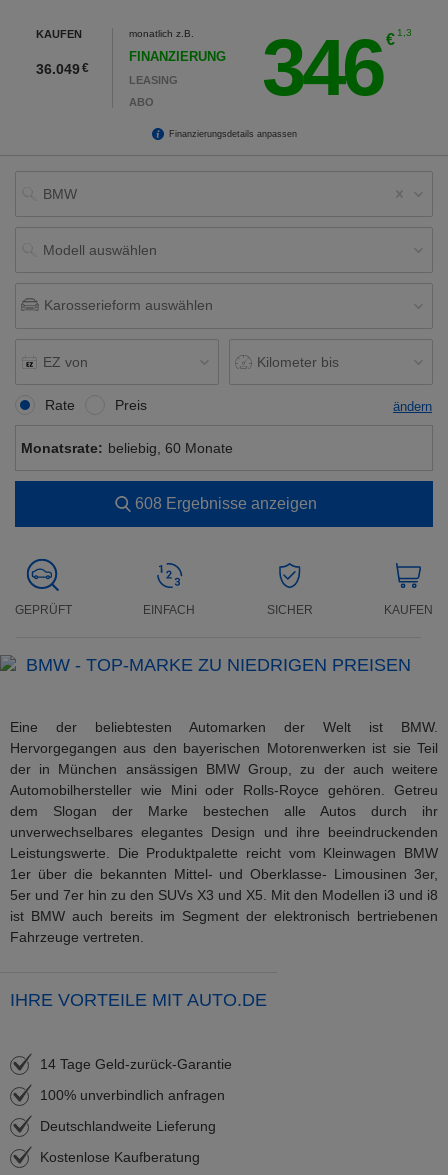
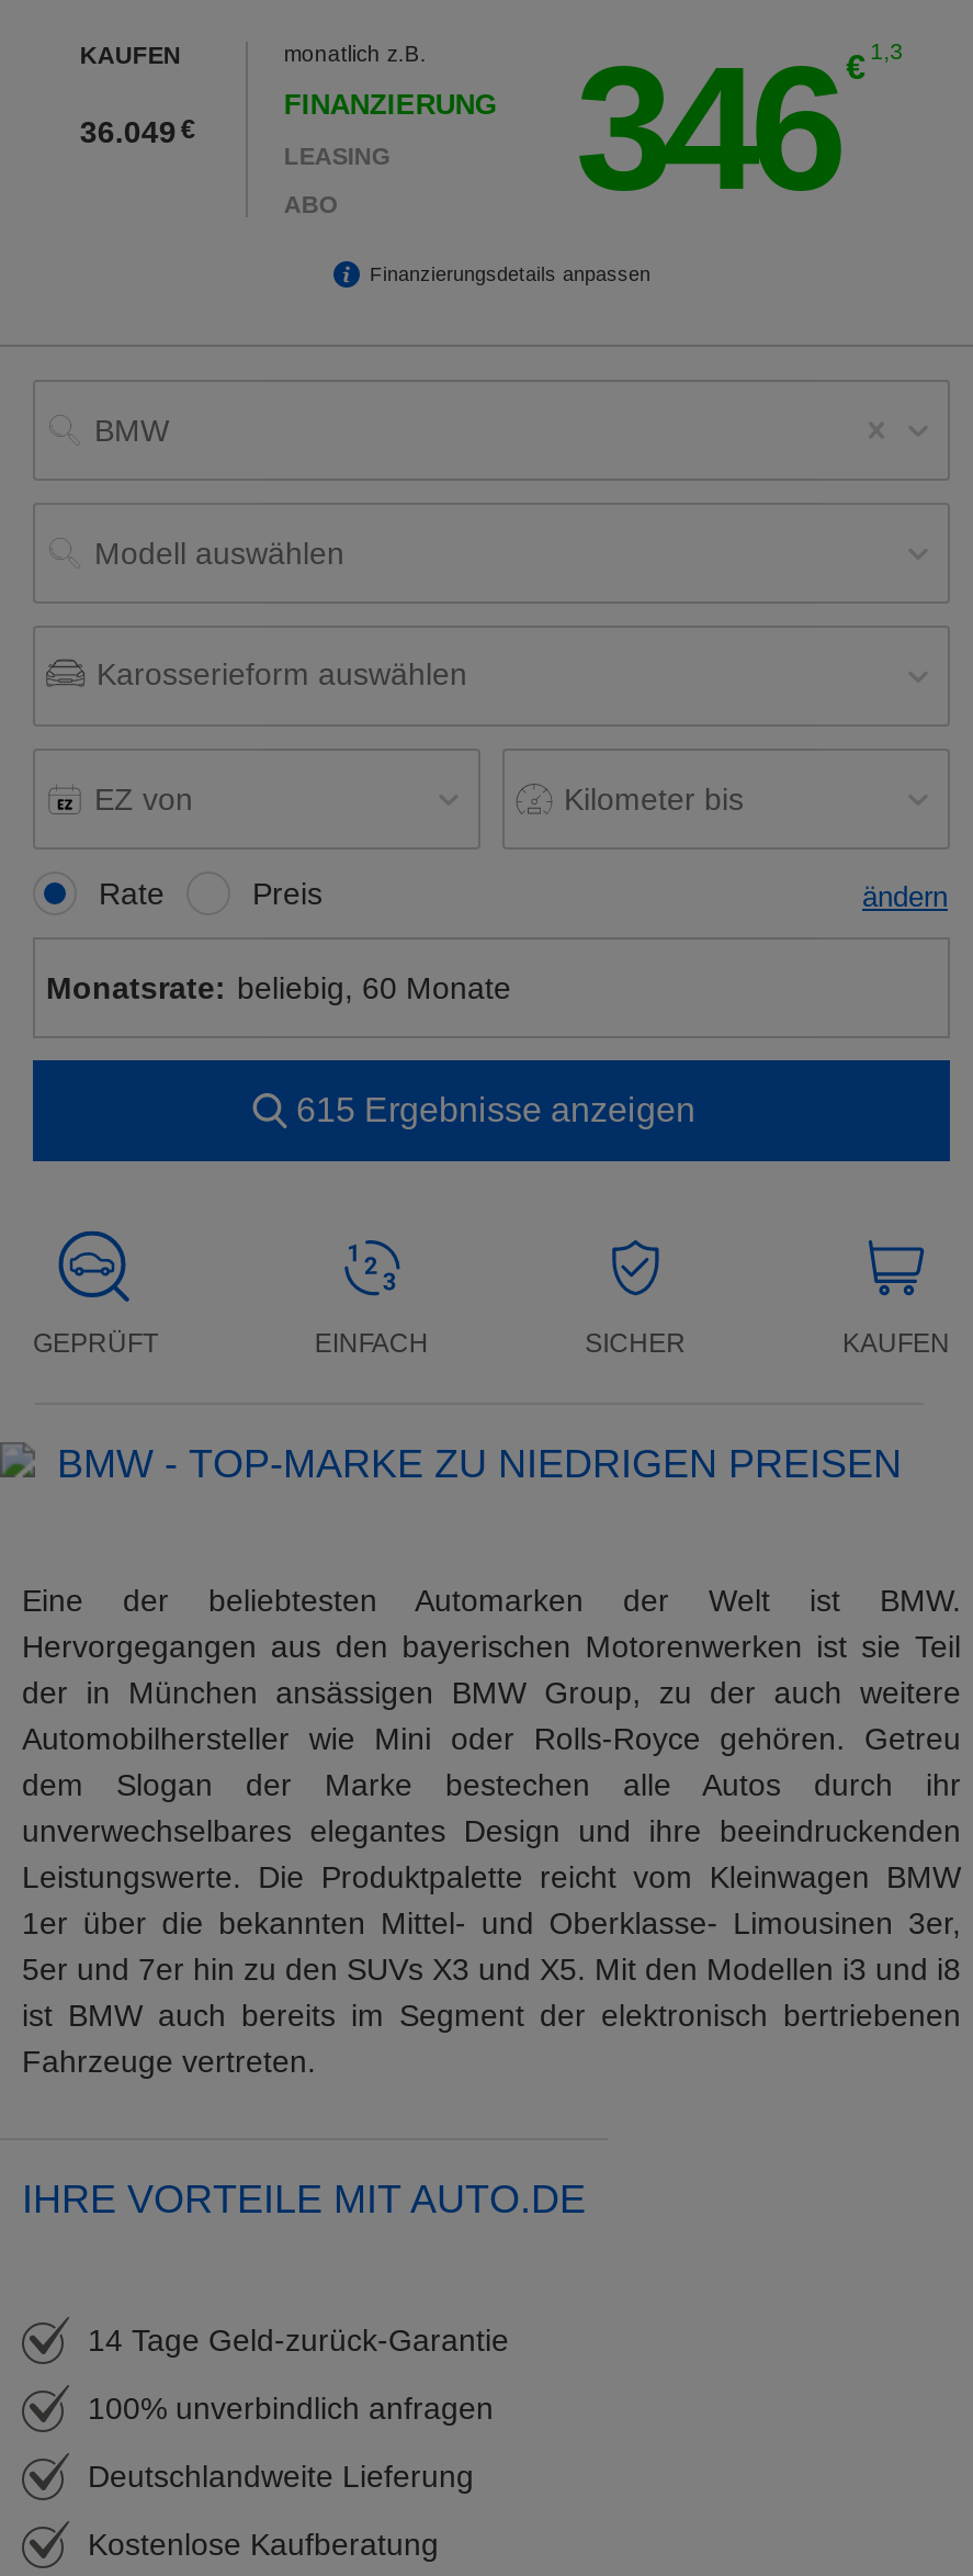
- 608 Ergebnisse anzeigen
+ 615 Ergebnisse anzeigen
